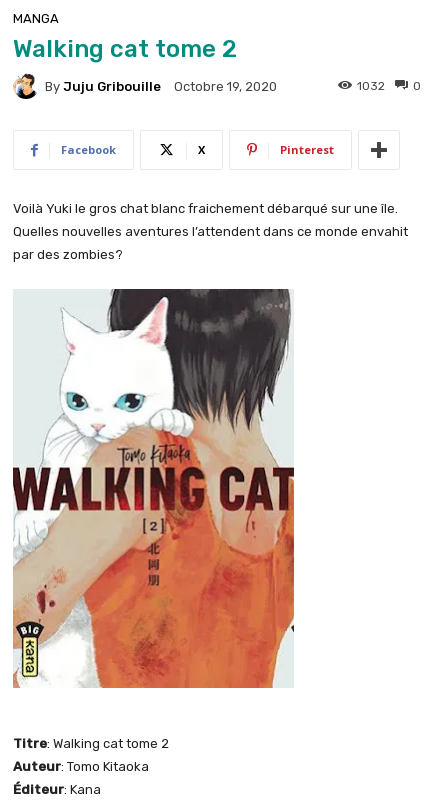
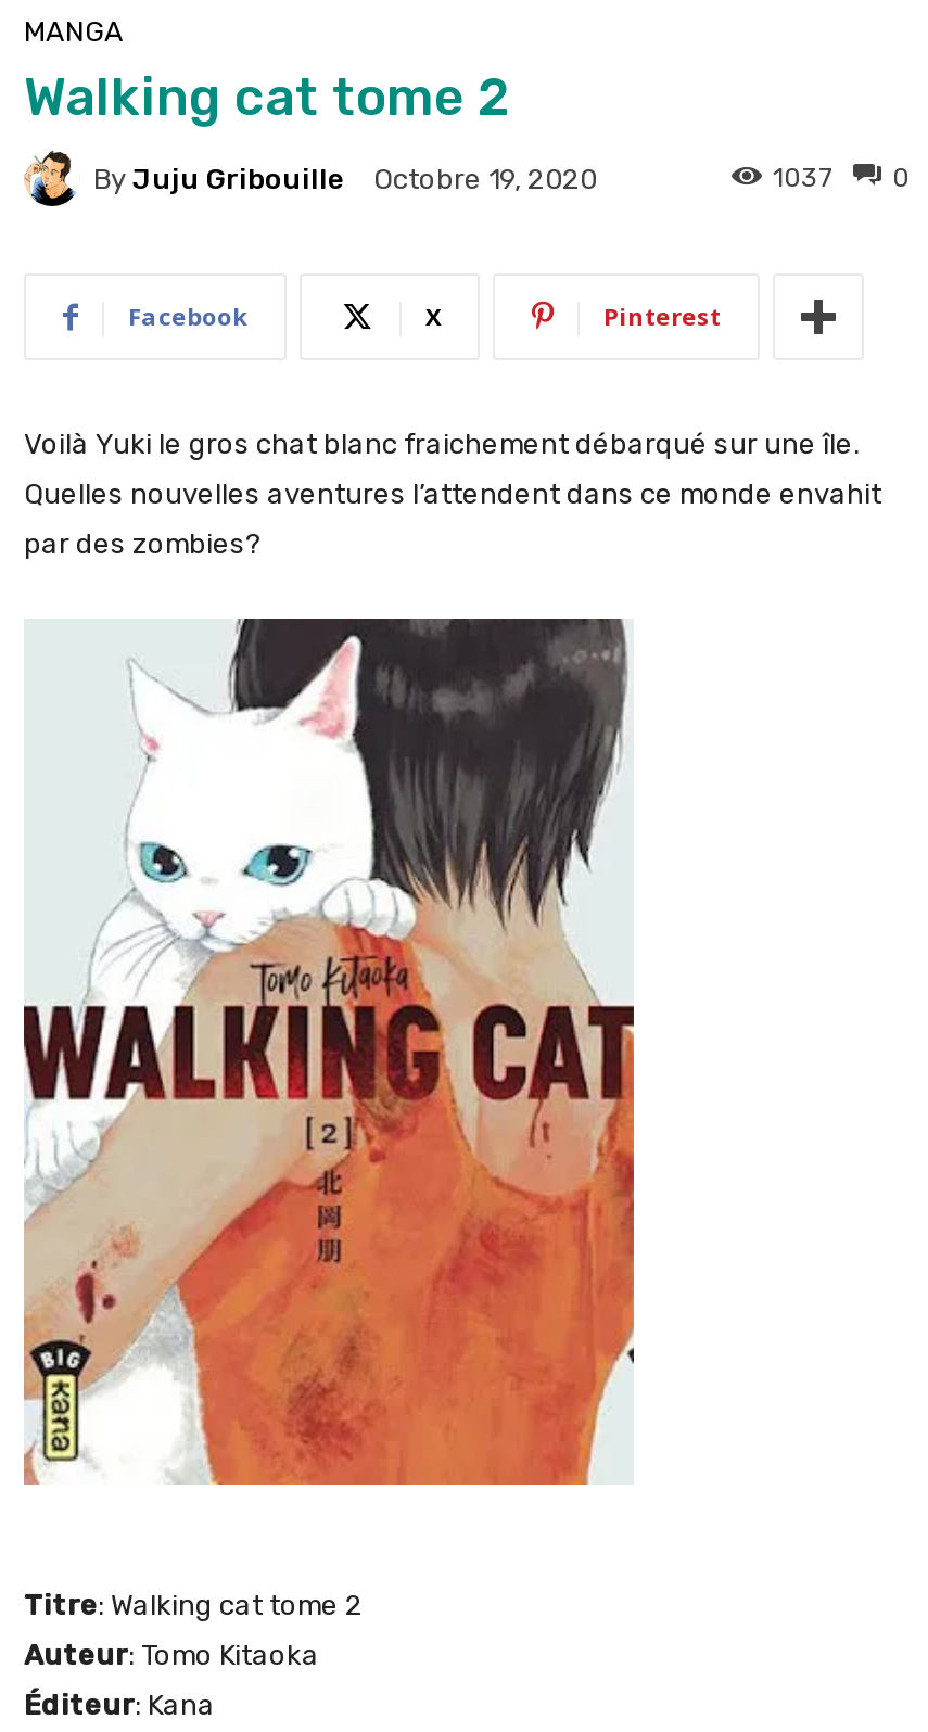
- 1032 0
+ 1037 0
